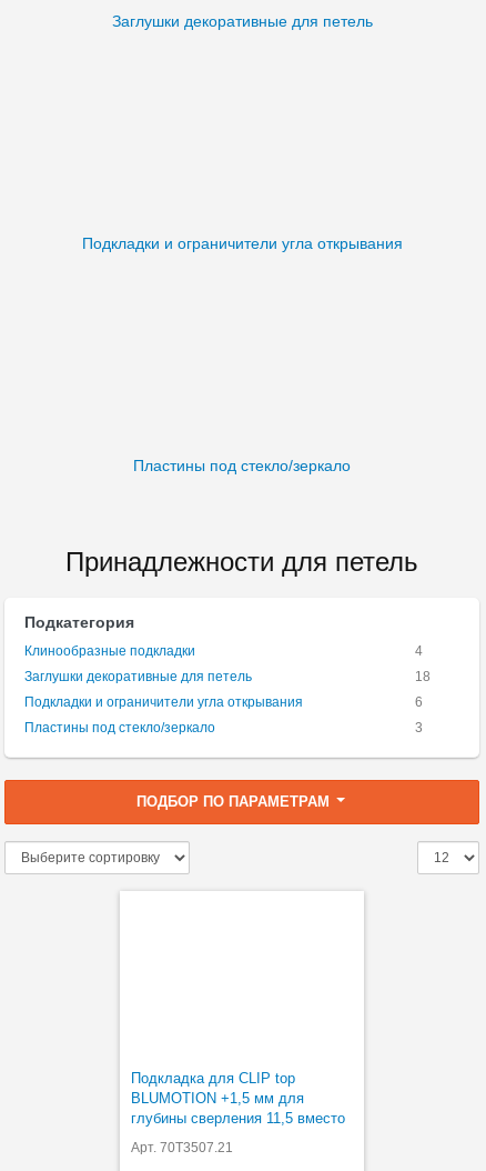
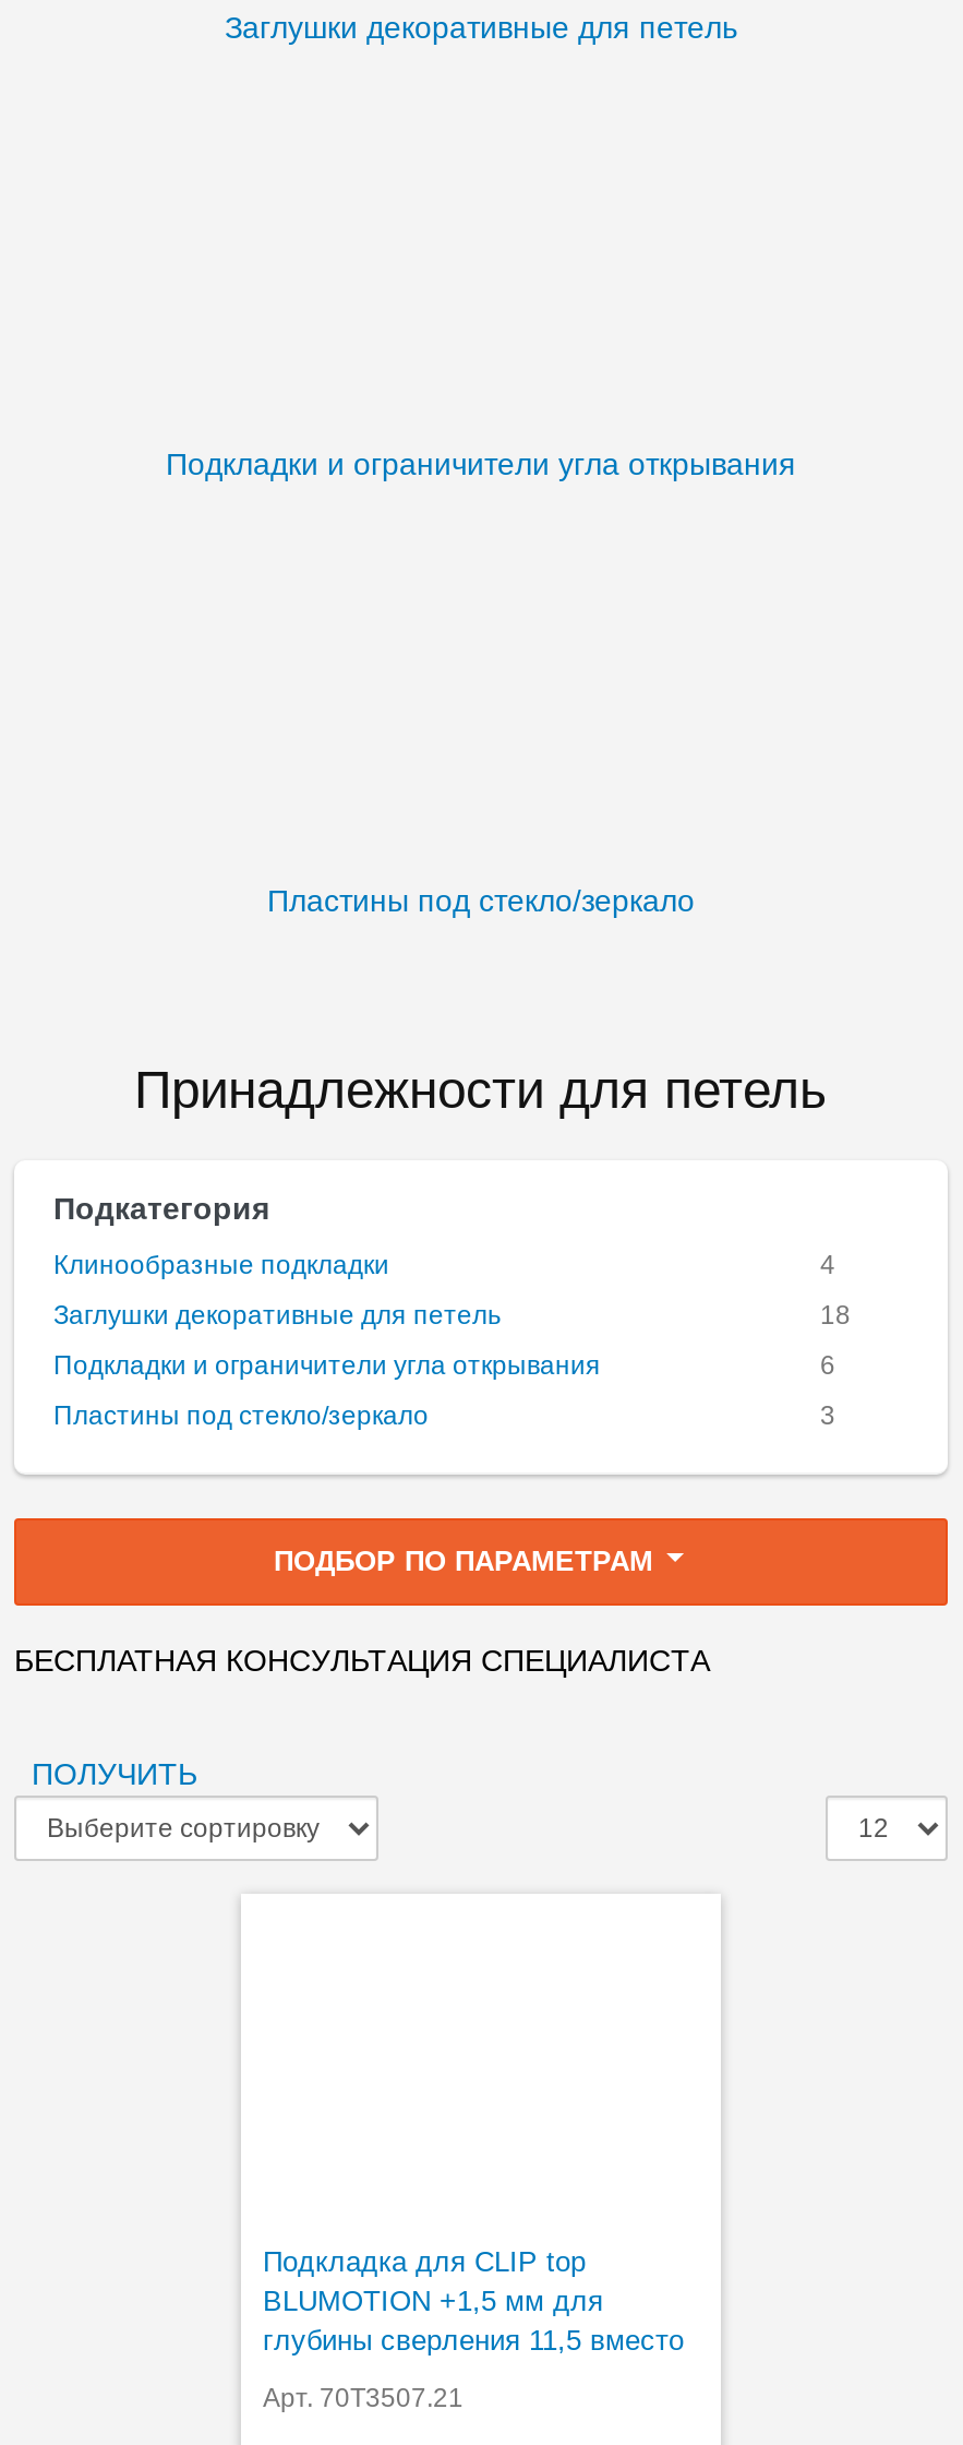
+ БЕСПЛАТНАЯ КОНСУЛЬТАЦИЯ СПЕЦИАЛИСТА
+ ПОЛУЧИТЬ
